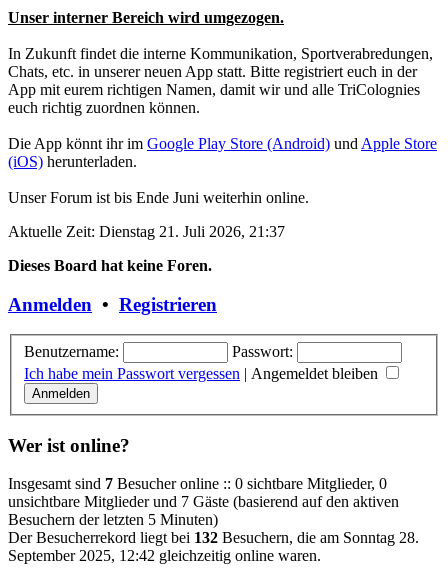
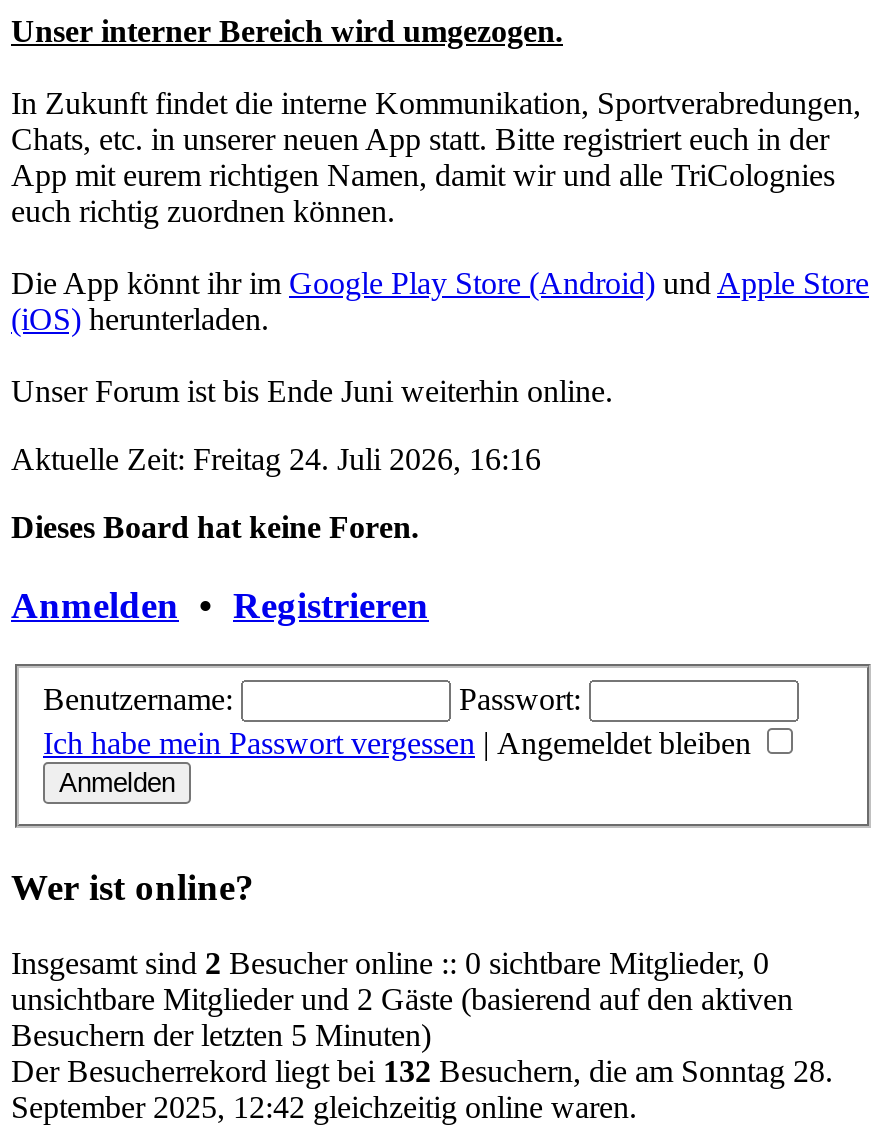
- Aktuelle Zeit: Dienstag 21. Juli 2026, 21:37
+ Aktuelle Zeit: Freitag 24. Juli 2026, 16:16

- Insgesamt sind 7 Besucher online :: 0 sichtbare Mitglieder, 0
+ Insgesamt sind 2 Besucher online :: 0 sichtbare Mitglieder, 0

- unsichtbare Mitglieder und 7 Gäste (basierend auf den aktiven
+ unsichtbare Mitglieder und 2 Gäste (basierend auf den aktiven
